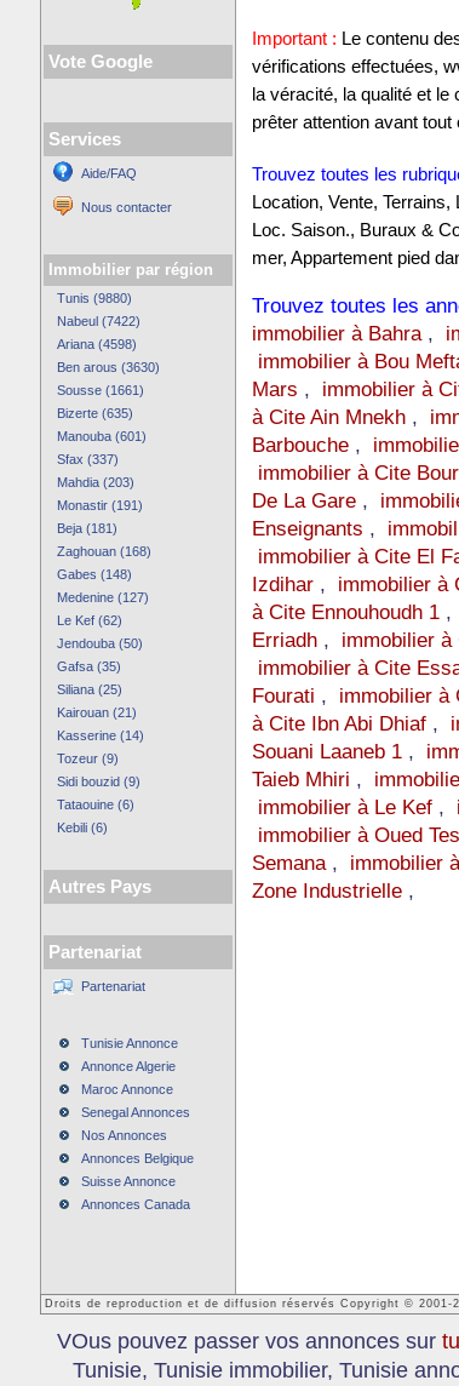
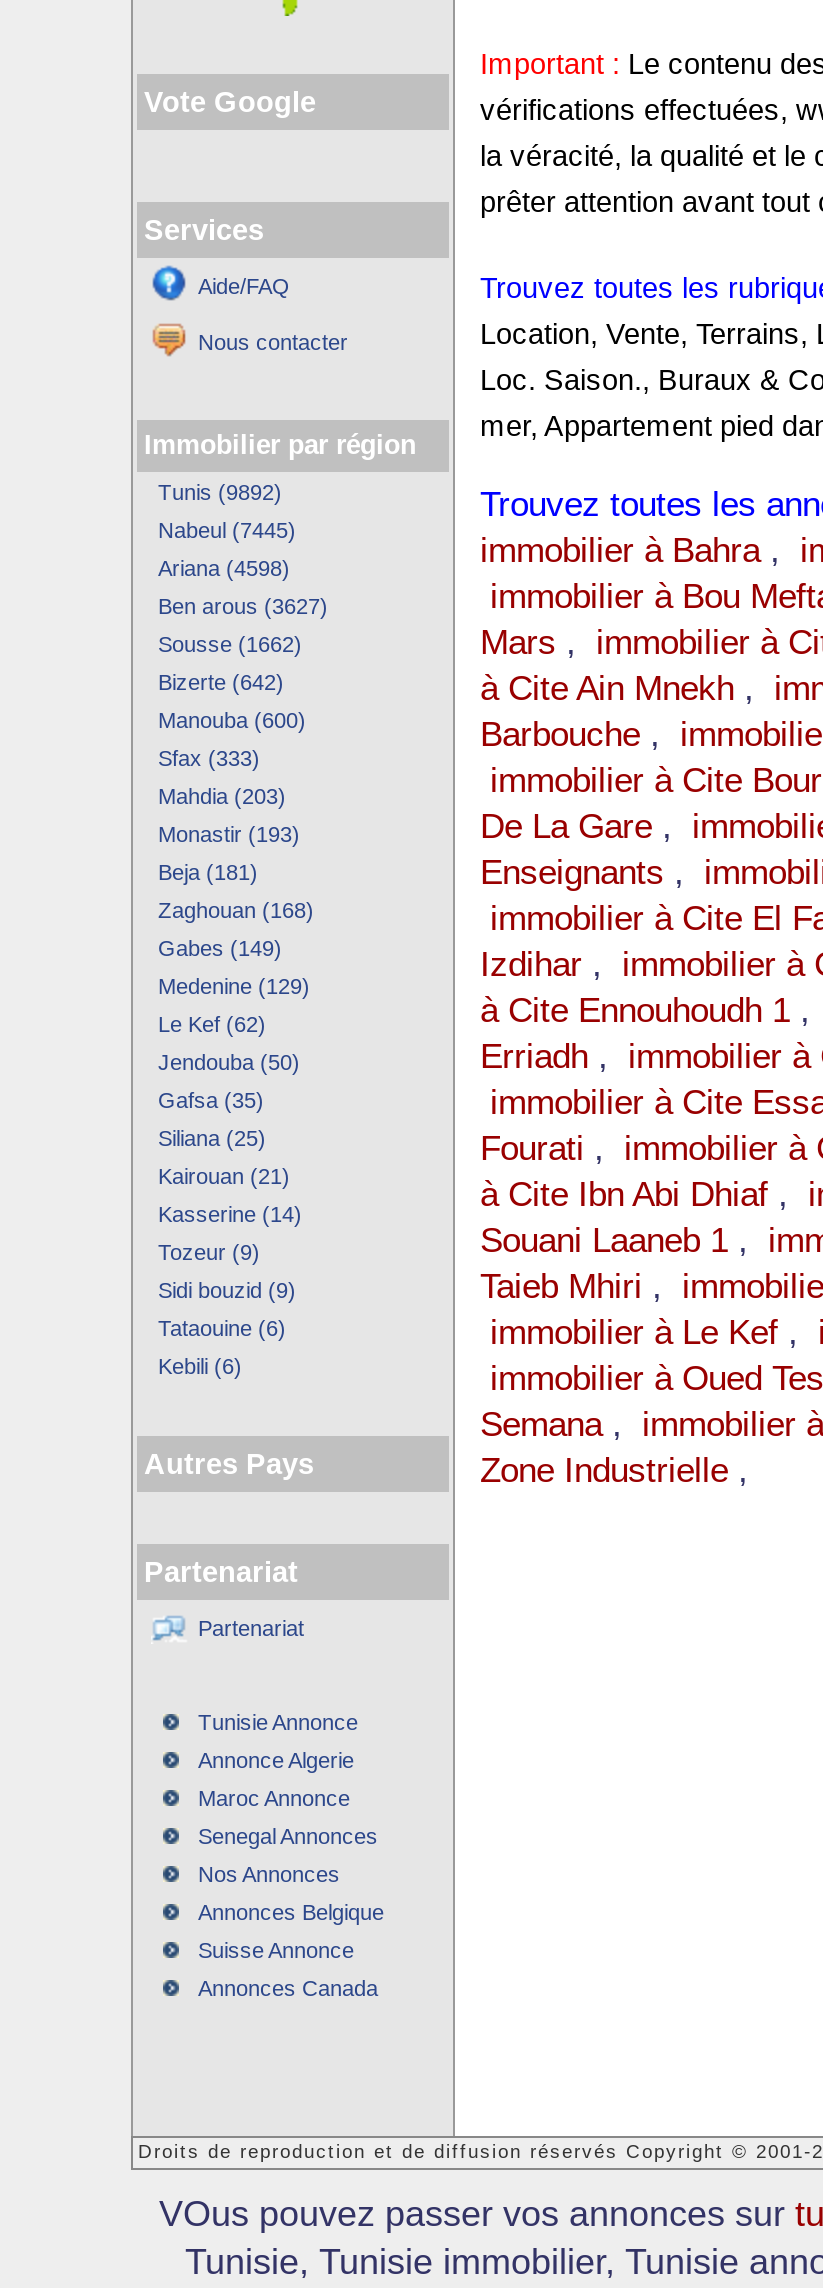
- Tunis (9880)
+ Tunis (9892)

- Nabeul (7422)
+ Nabeul (7445)

- Ben arous (3630)
+ Ben arous (3627)

- Sousse (1661)
+ Sousse (1662)

- Bizerte (635)
+ Bizerte (642)

- Manouba (601)
+ Manouba (600)

- Sfax (337)
+ Sfax (333)

- Monastir (191)
+ Monastir (193)

- Gabes (148)
+ Gabes (149)

- Medenine (127)
+ Medenine (129)
